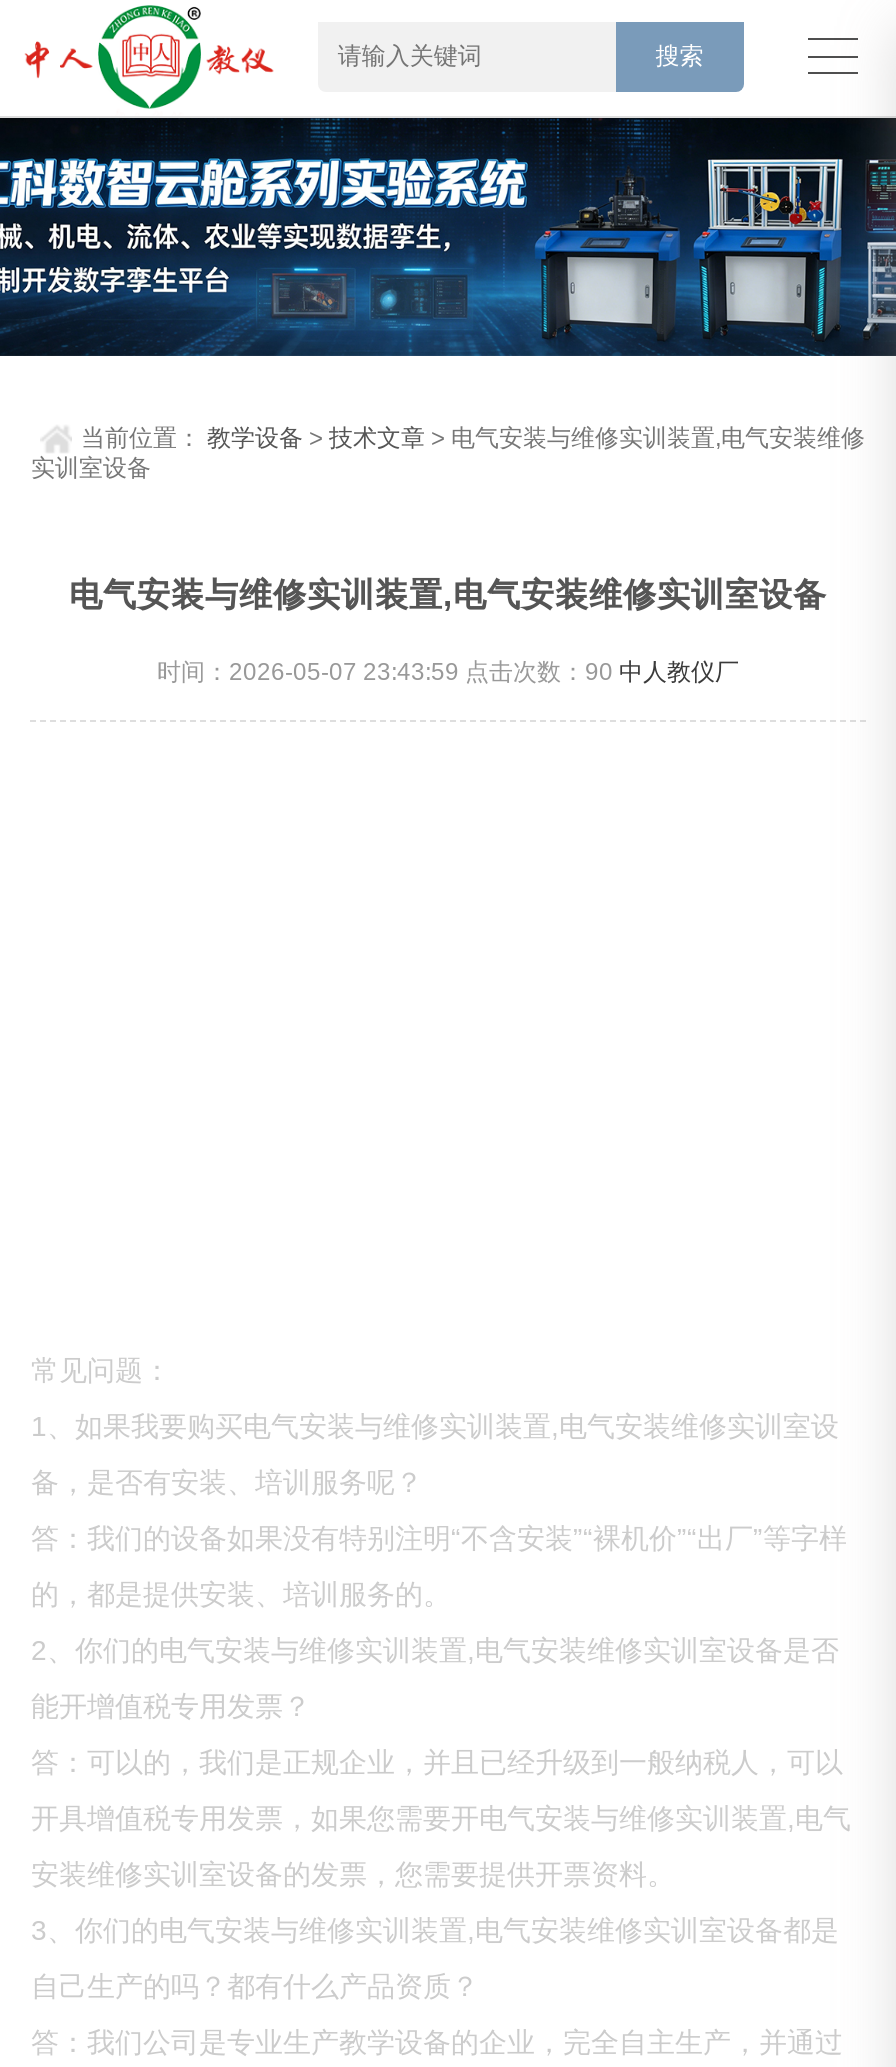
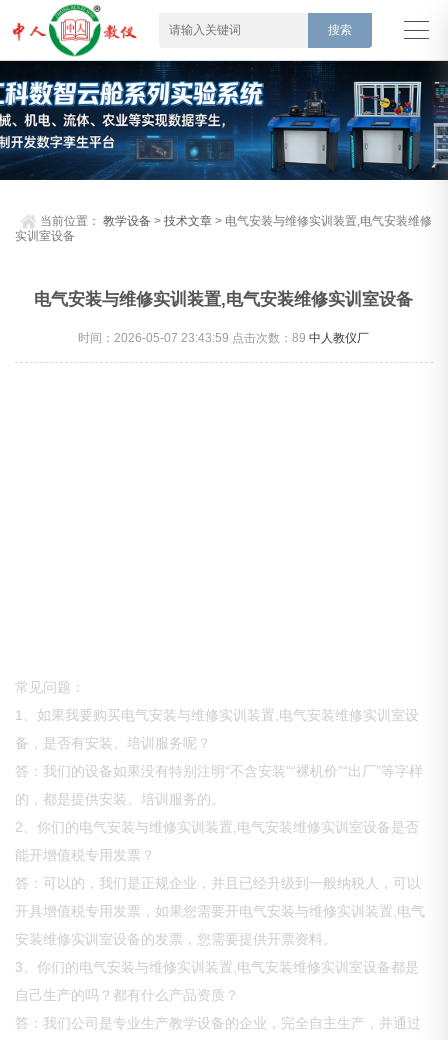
- 时间：2026-05-07 23:43:59 点击次数：90中人教仪厂
+ 时间：2026-05-07 23:43:59 点击次数：89中人教仪厂
